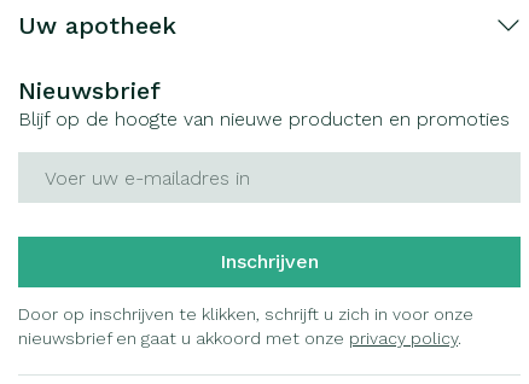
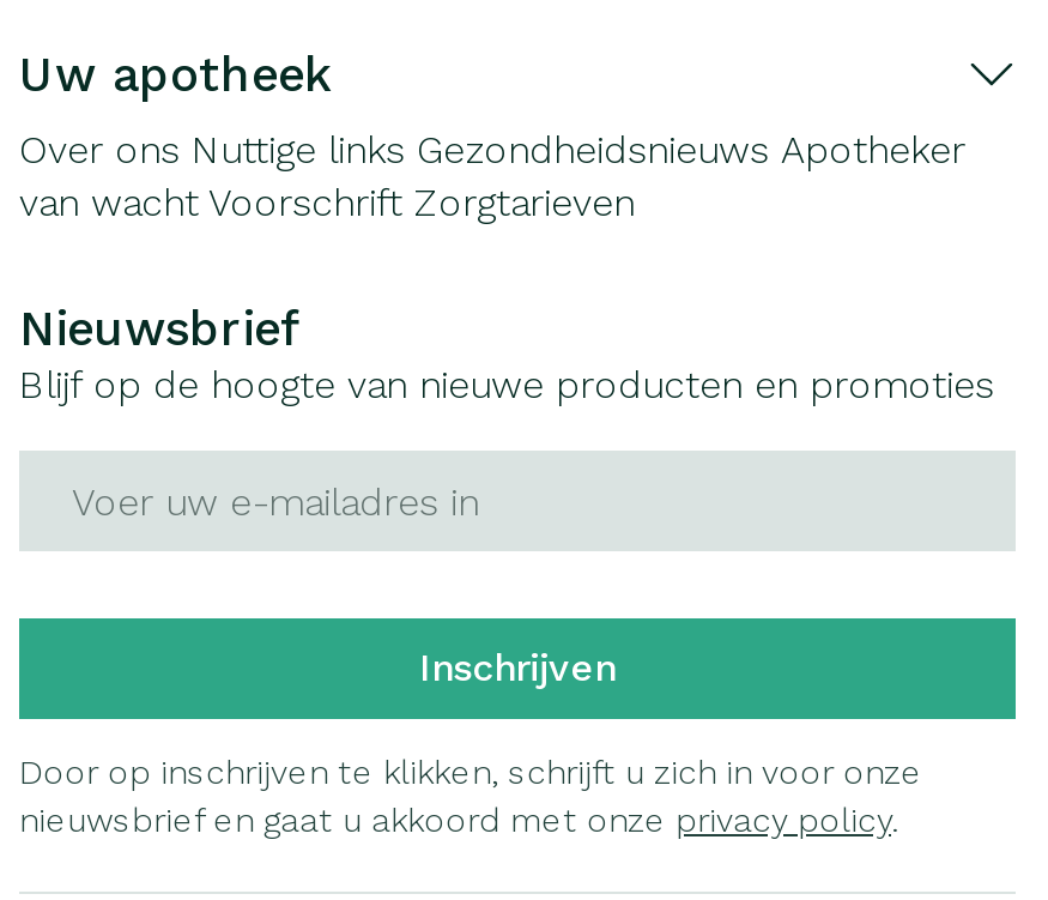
+ Over ons Nuttige links Gezondheidsnieuws Apotheker
+ van wacht Voorschrift Zorgtarieven
